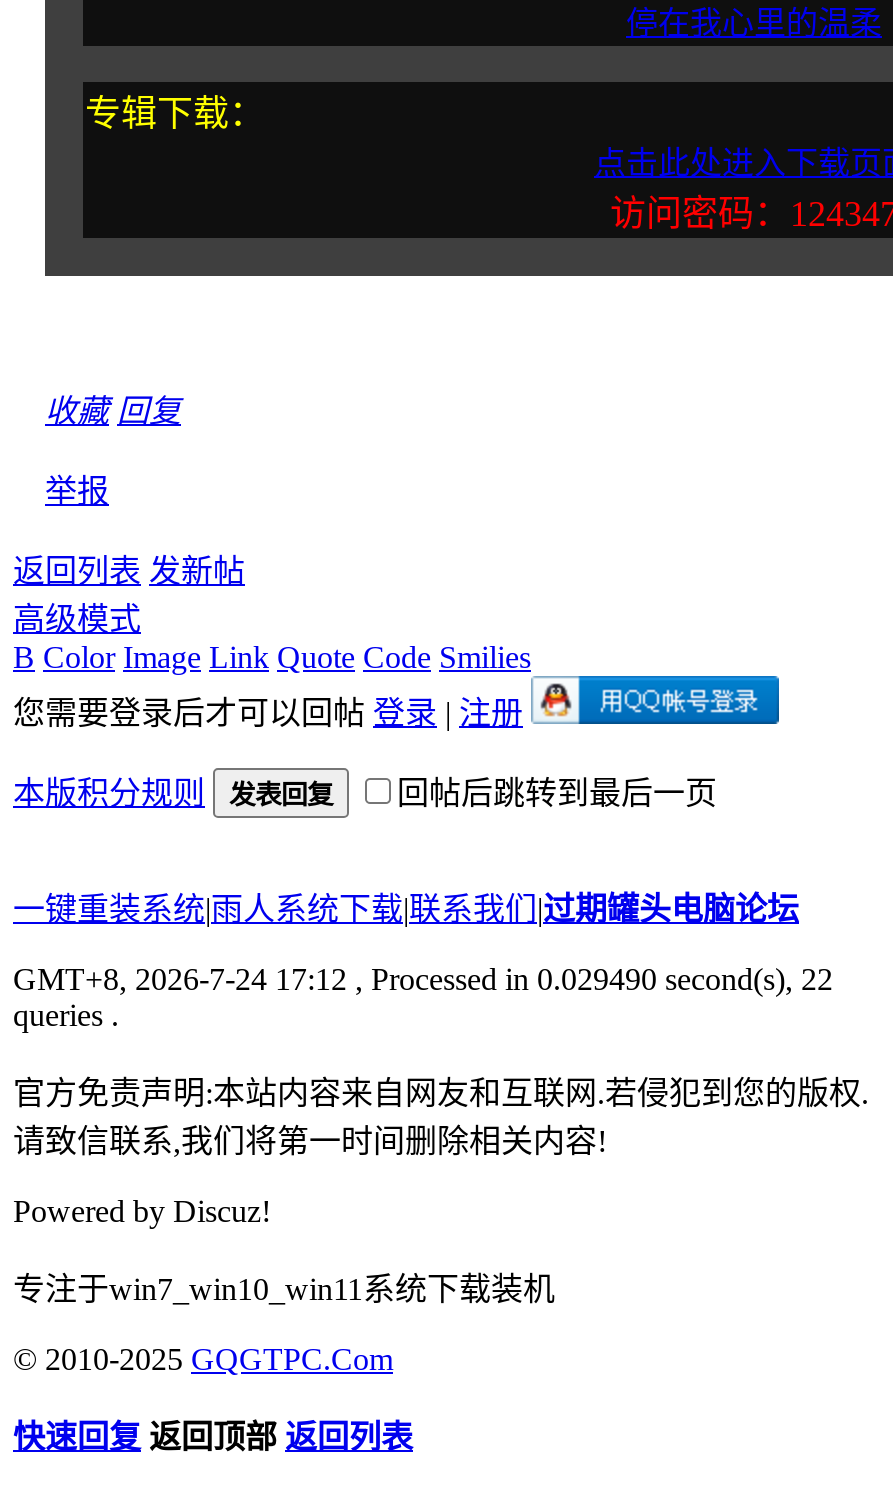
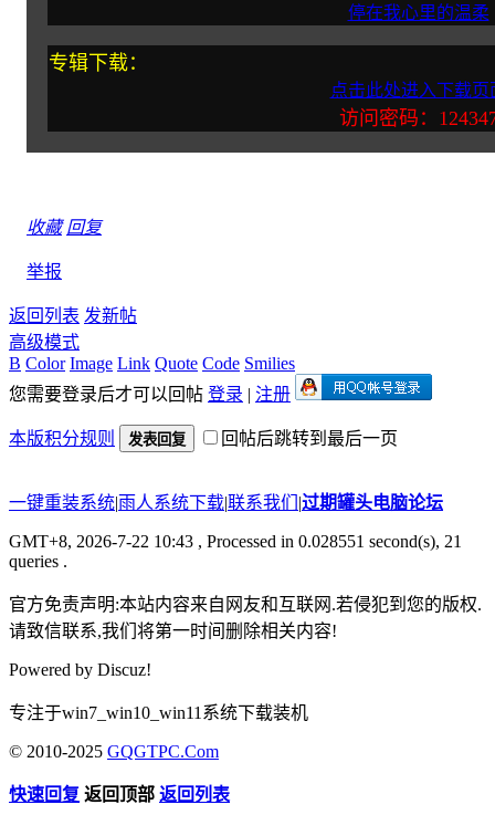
- GMT+8, 2026-7-24 17:12, Processed in 0.029490 second(s), 22
+ GMT+8, 2026-7-22 10:43, Processed in 0.028551 second(s), 21
